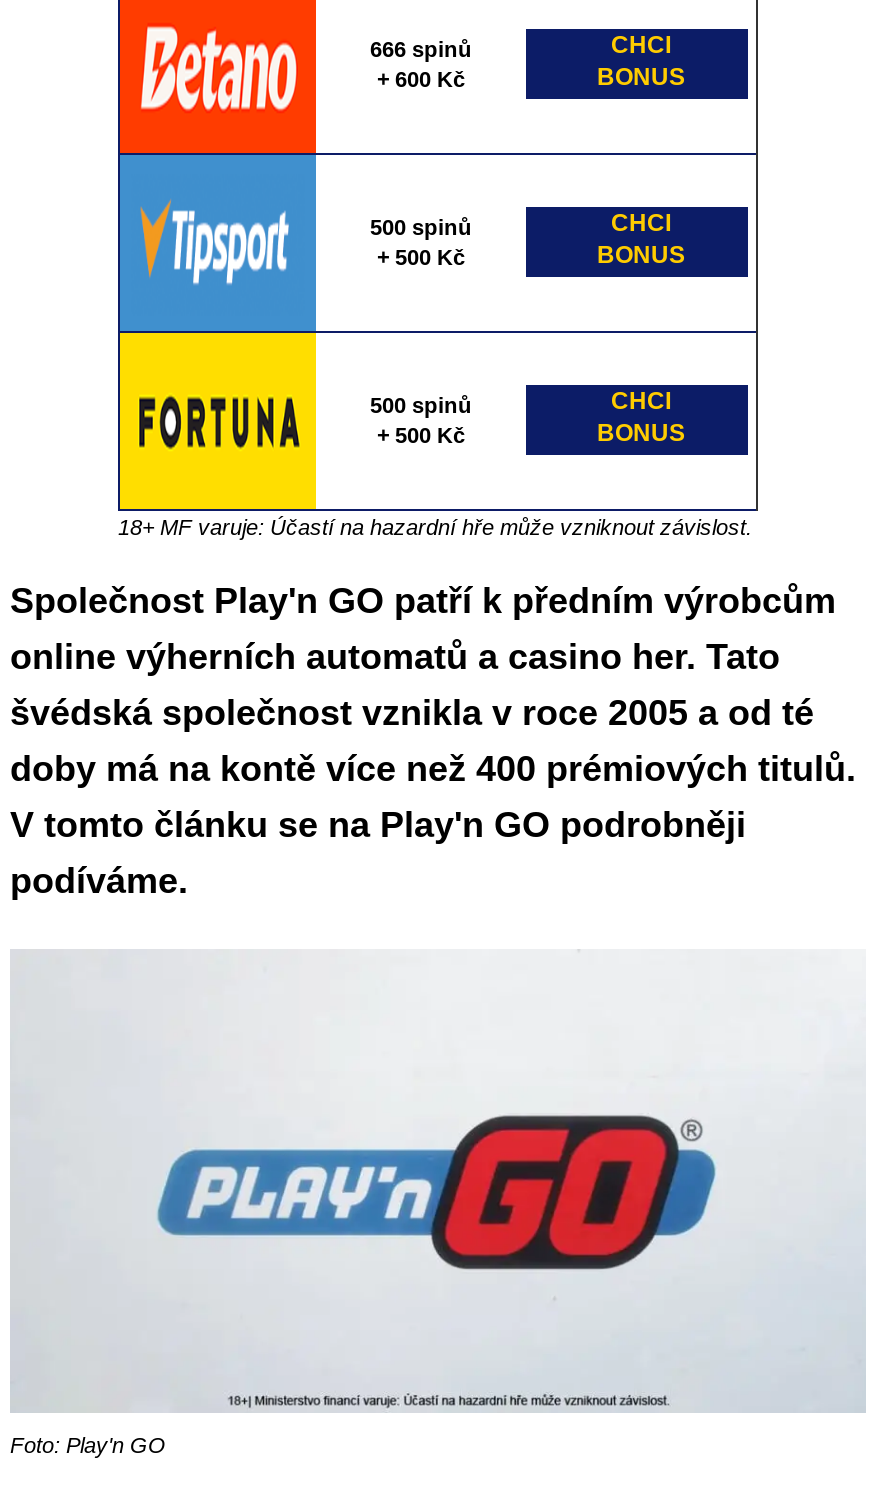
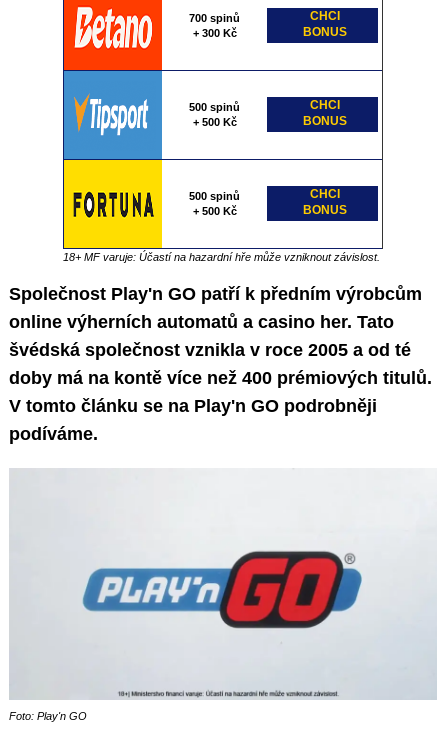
- 666 spinů
+ 700 spinů

- + 600 Kč
+ + 300 Kč
